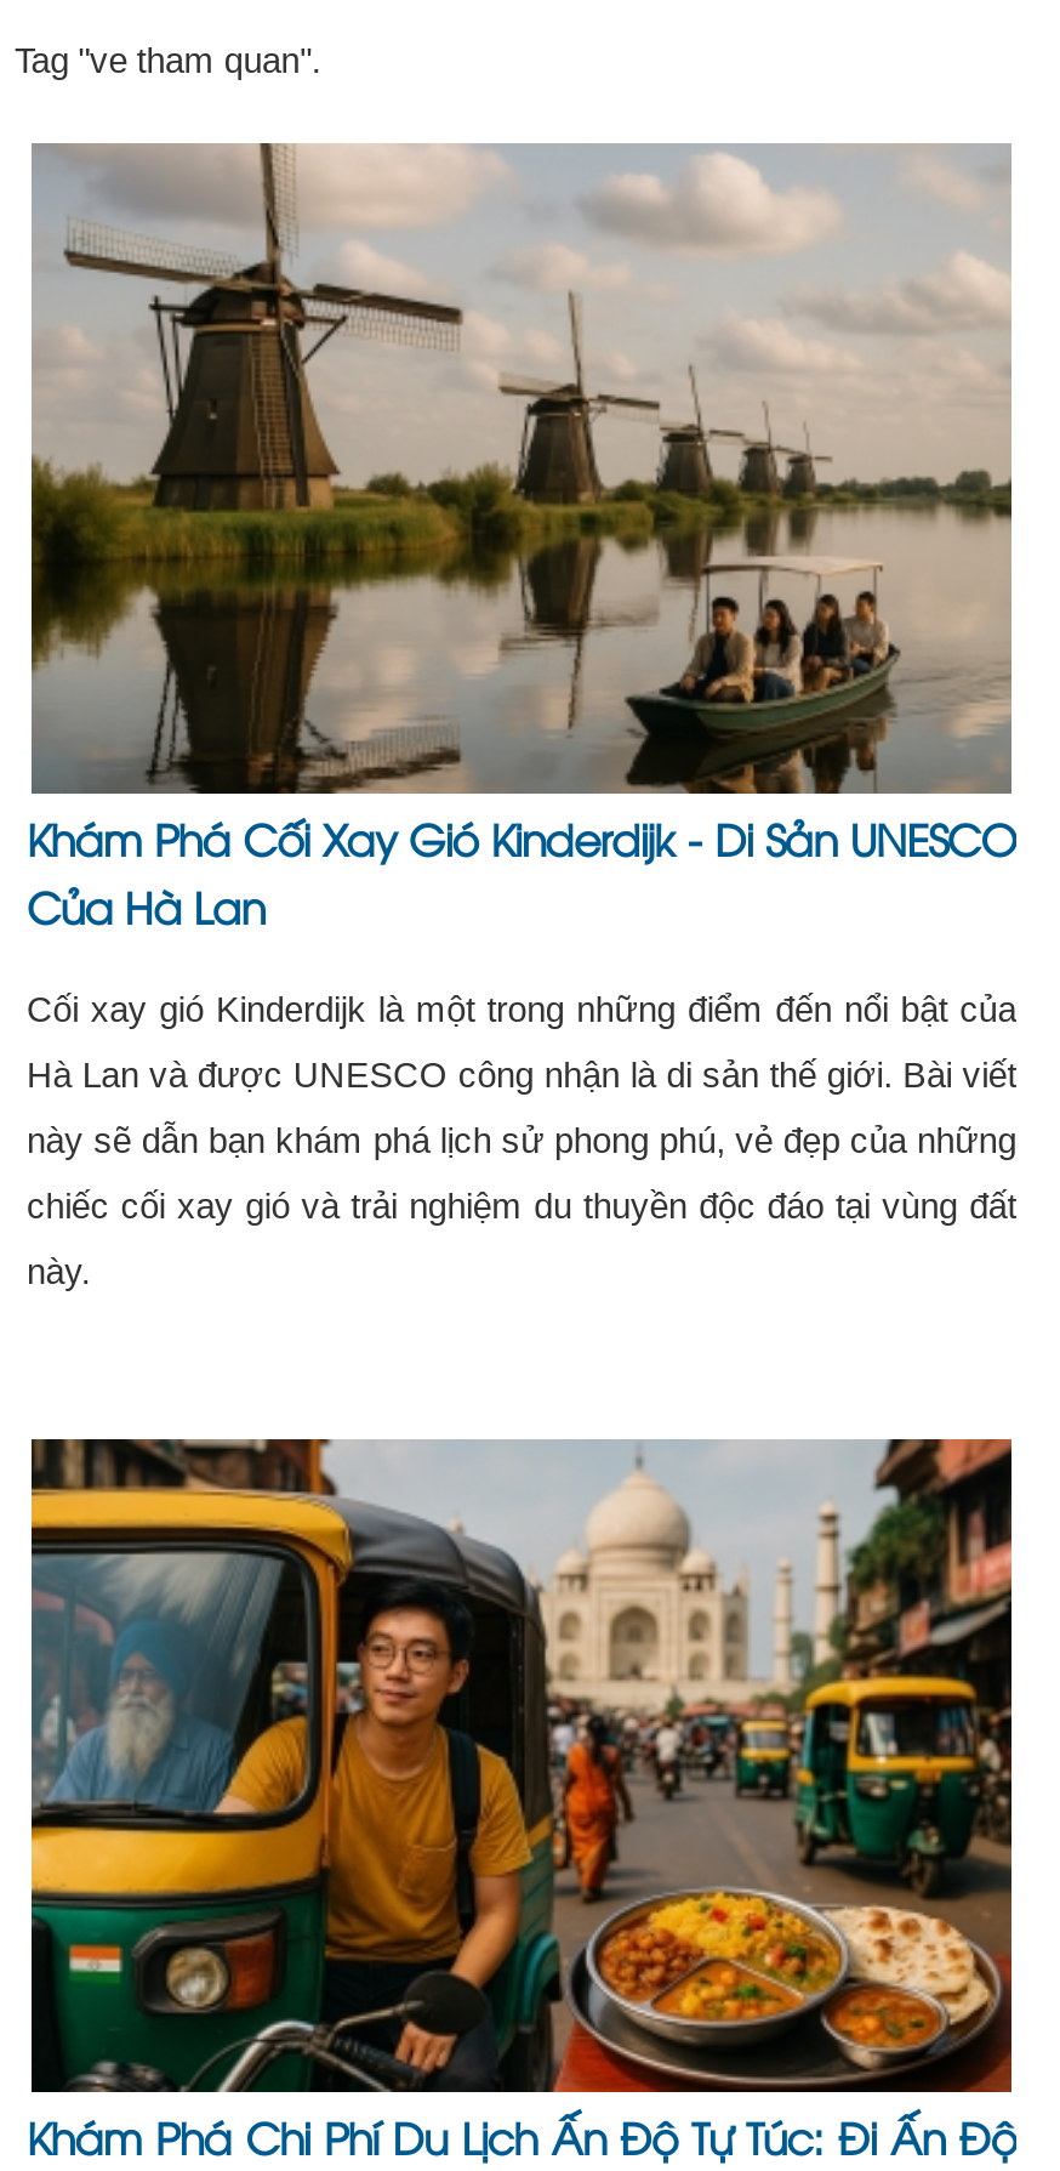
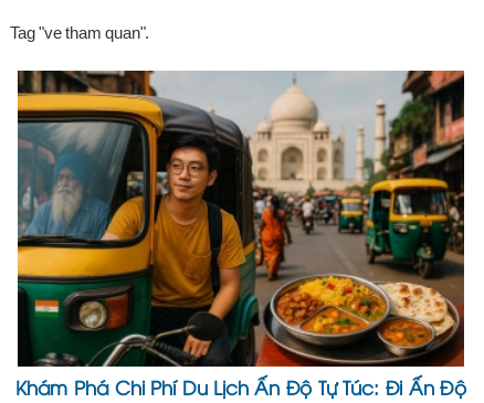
- [image]
- Khám Phá Cối Xay Gió Kinderdijk - Di Sản UNESCO
- Của Hà Lan
- Cối xay gió Kinderdijk là một trong những điểm đến nổi bật của
- Hà Lan và được UNESCO công nhận là di sản thế giới. Bài viết
- này sẽ dẫn bạn khám phá lịch sử phong phú, vẻ đẹp của những
- chiếc cối xay gió và trải nghiệm du thuyền độc đáo tại vùng đất
- này.
